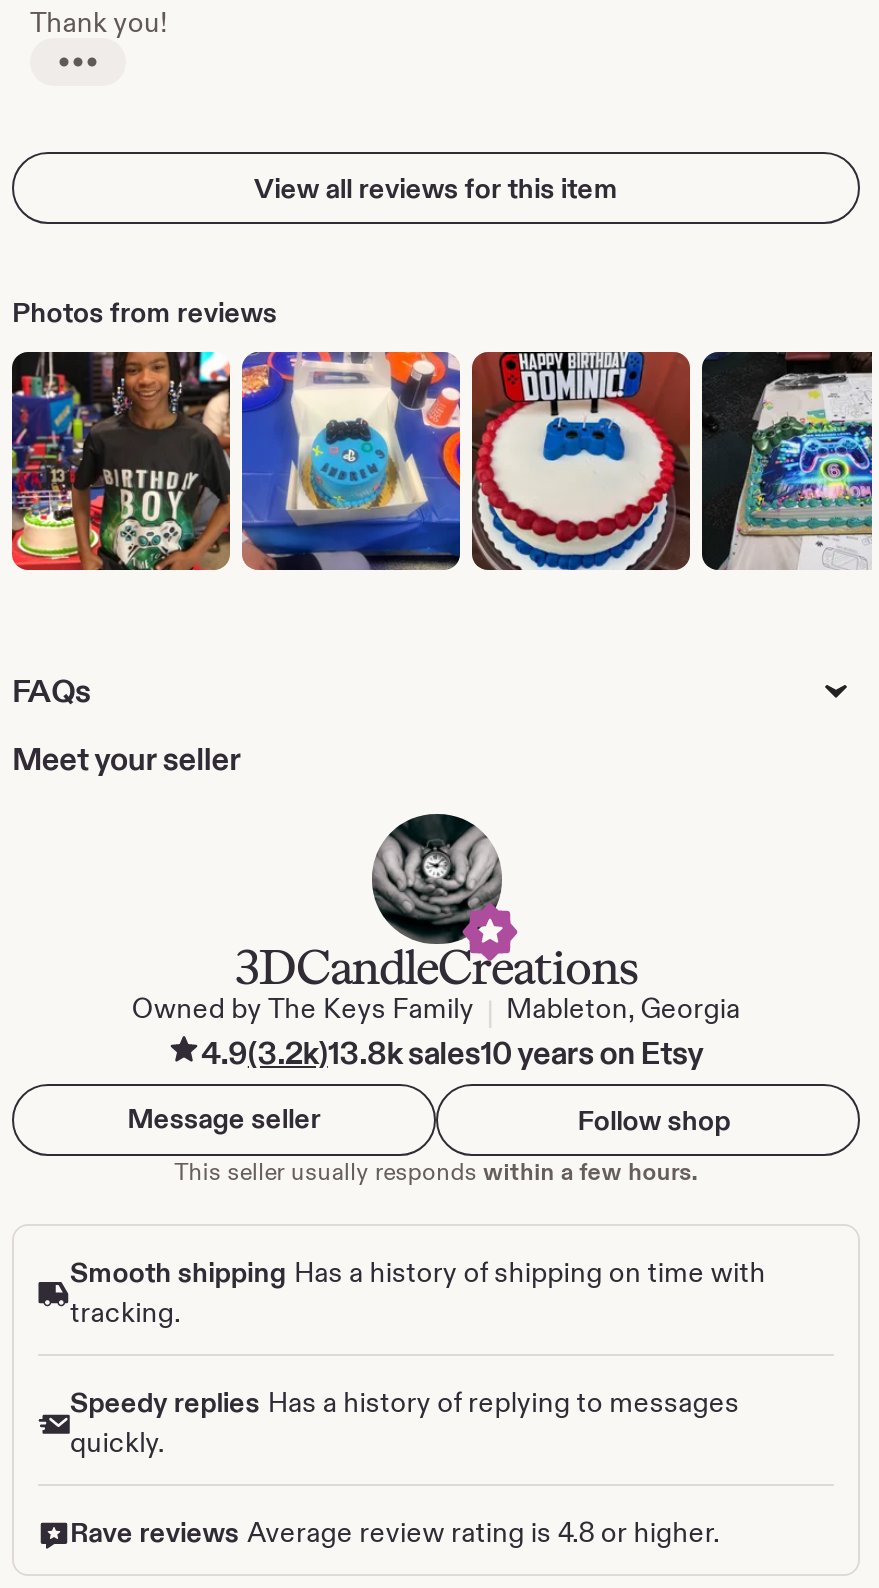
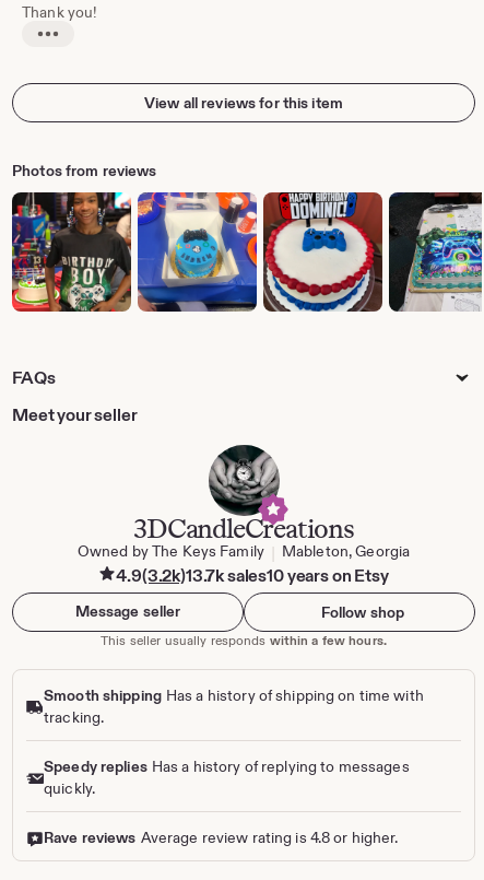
- 4.9(3.2k)13.8k sales10 years on Etsy
+ 4.9(3.2k)13.7k sales10 years on Etsy
